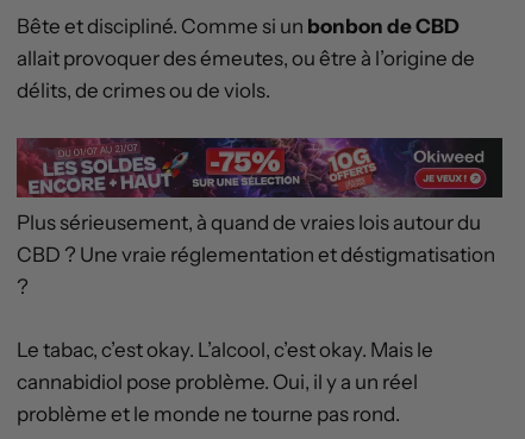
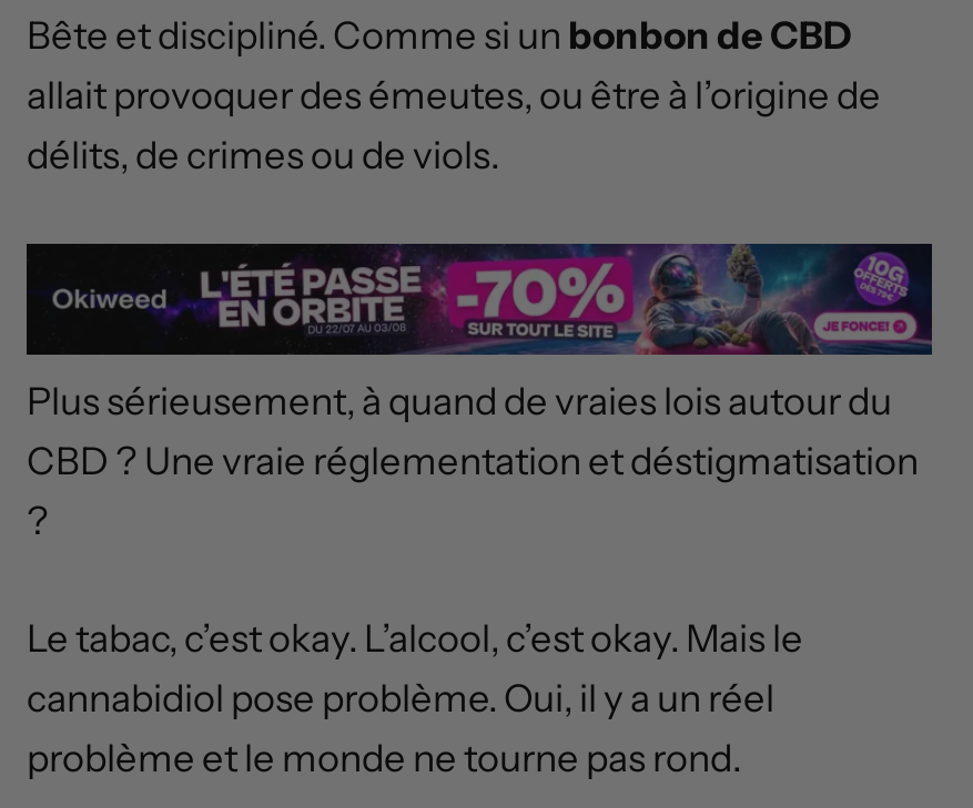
- [image]
+ [image]
